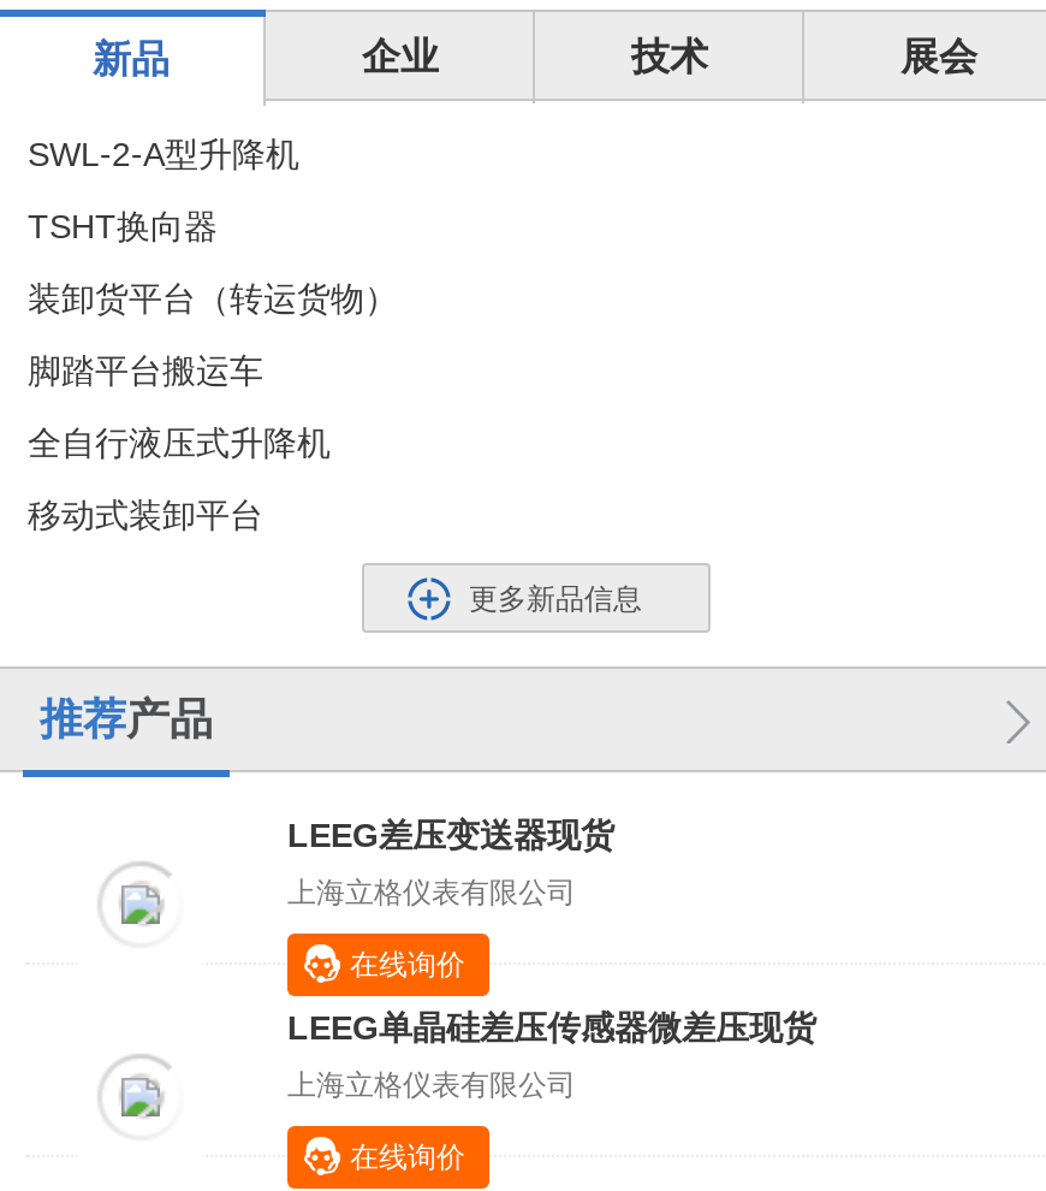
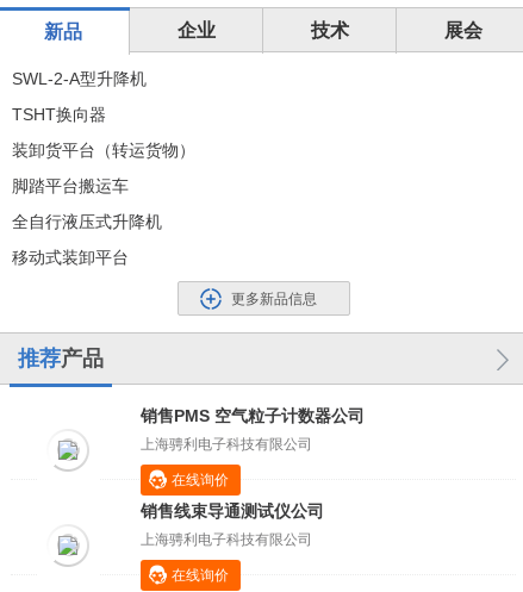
- LEEG差压变送器现货
+ 销售PMS 空气粒子计数器公司

- 上海立格仪表有限公司
+ 上海骋利电子科技有限公司

- LEEG单晶硅差压传感器微差压现货
+ 销售线束导通测试仪公司

- 上海立格仪表有限公司
+ 上海骋利电子科技有限公司
